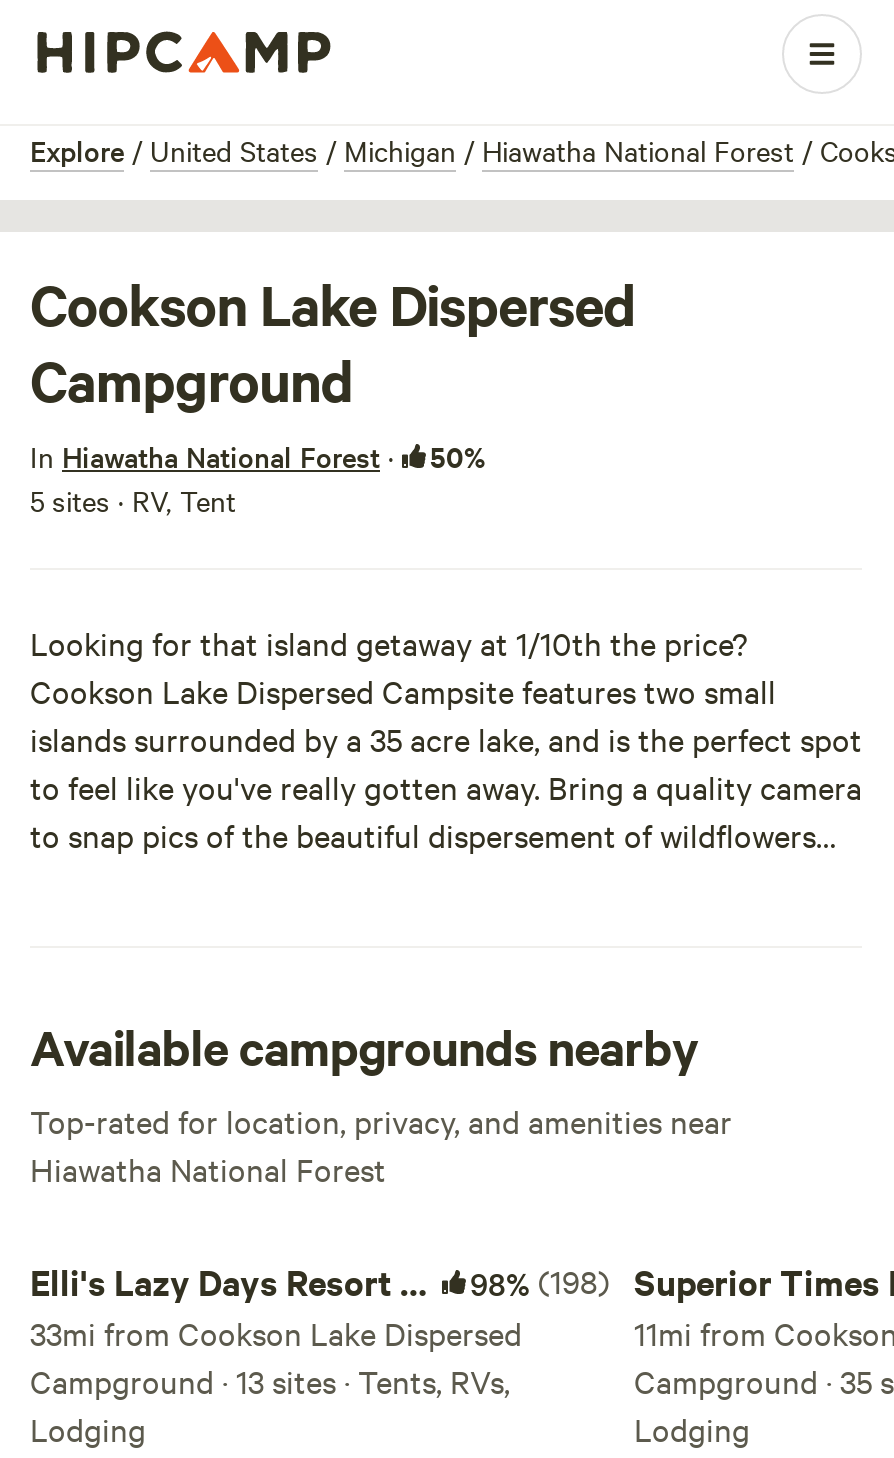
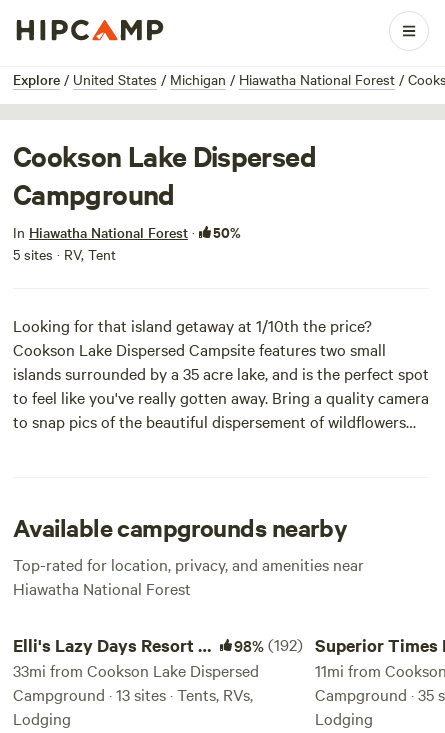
- 98% (198)
+ 98% (192)
